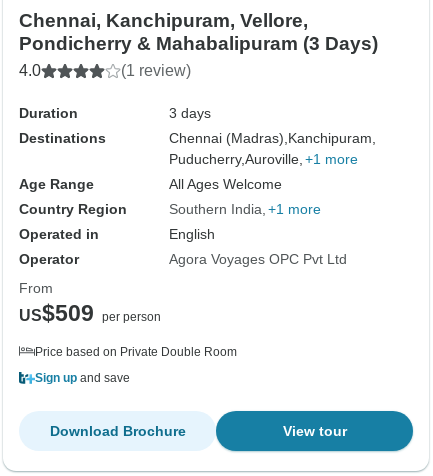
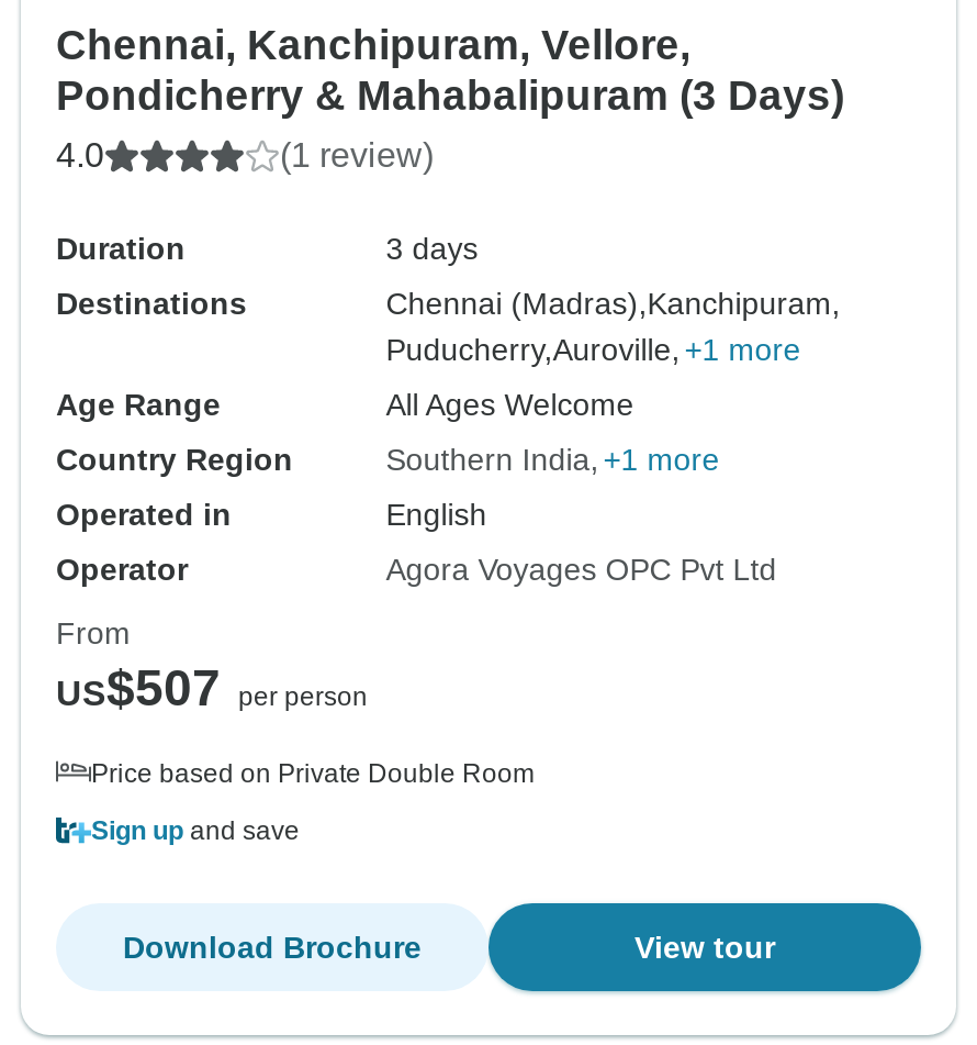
- US$509 per person
+ US$507 per person
